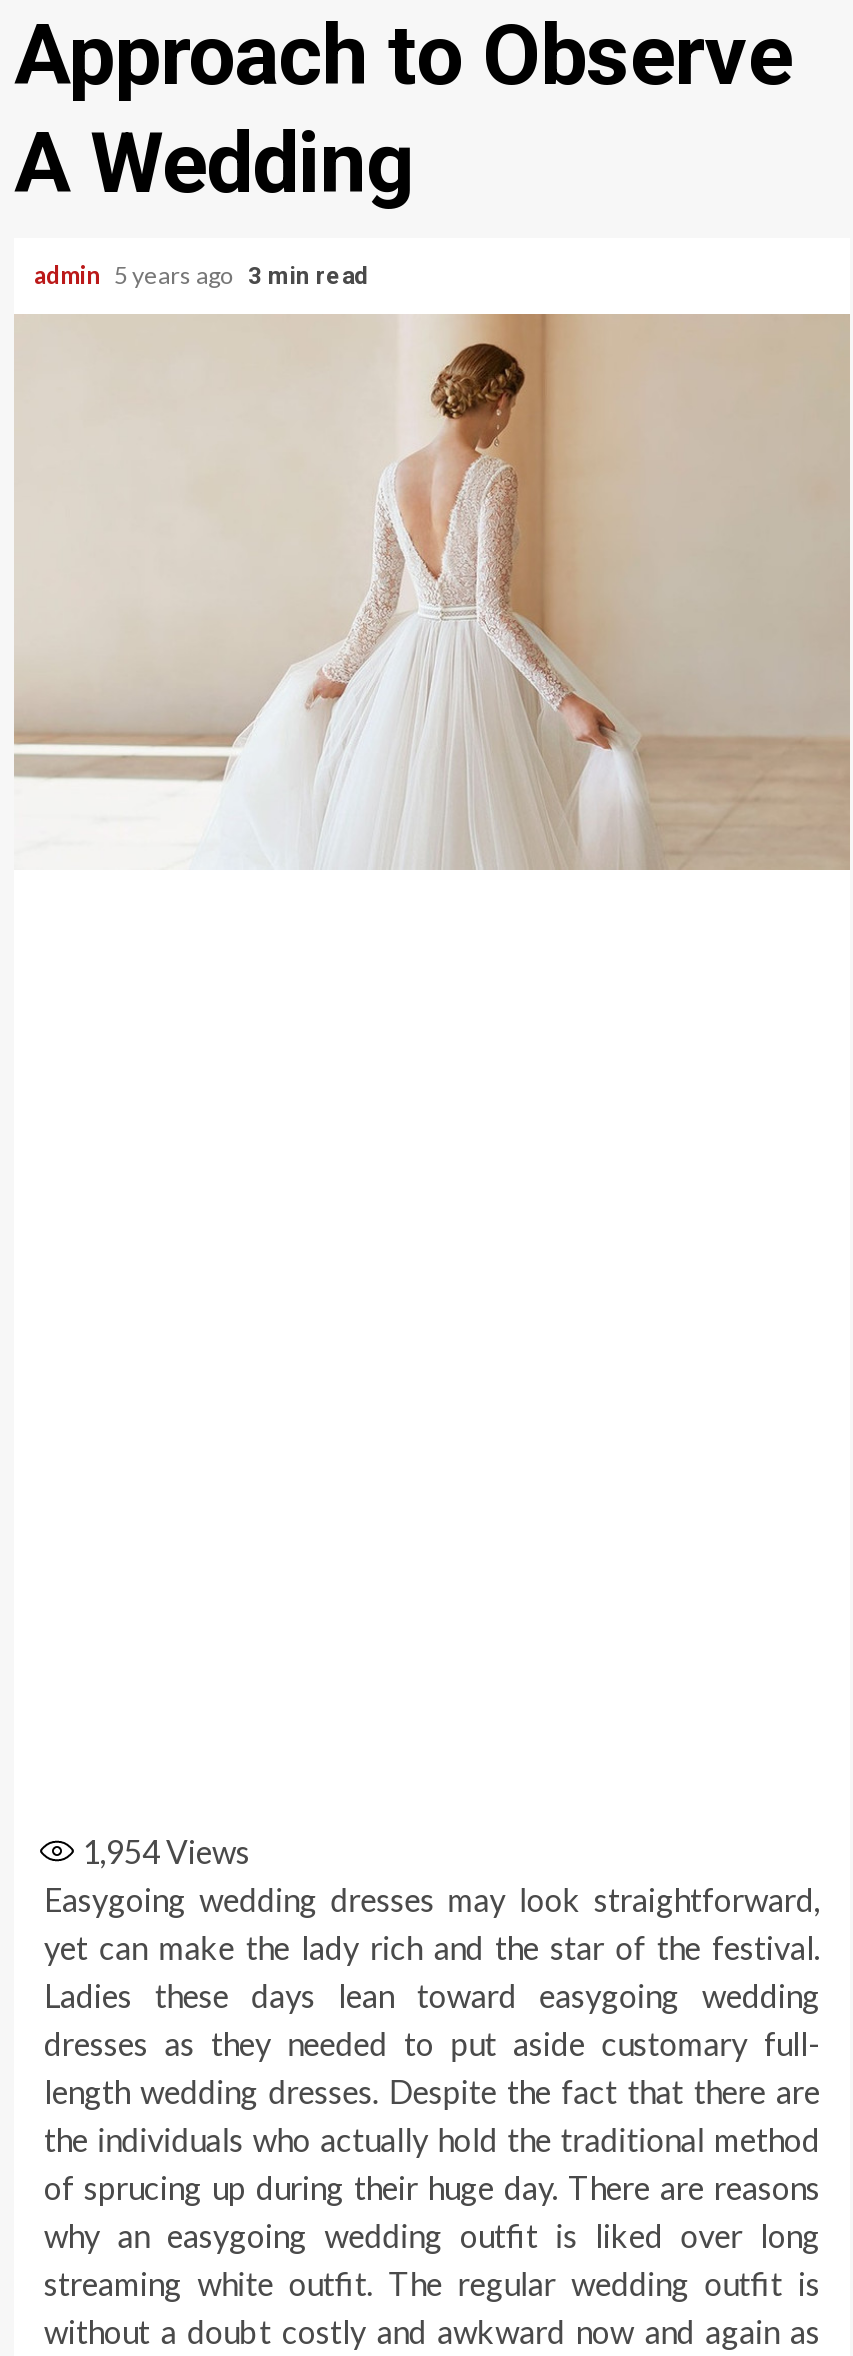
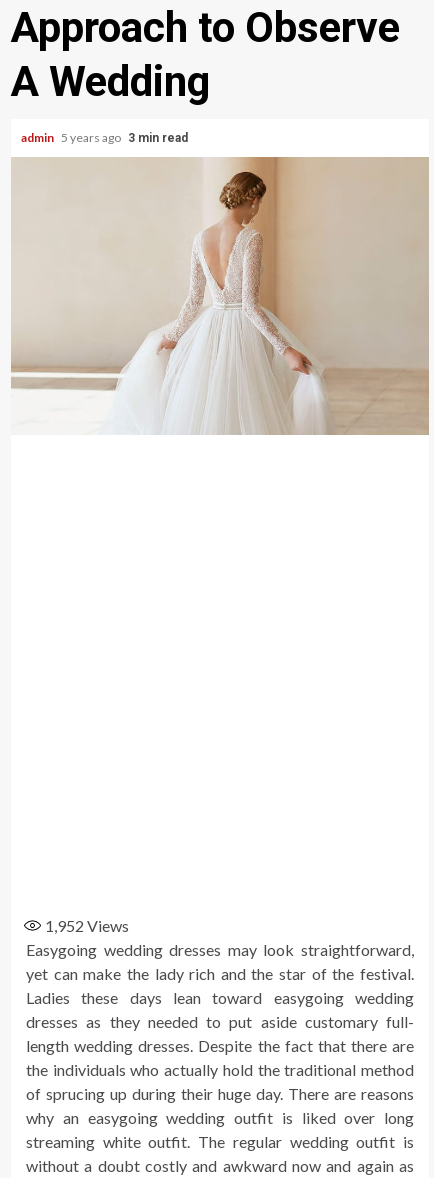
- 1,954Views
+ 1,952Views
